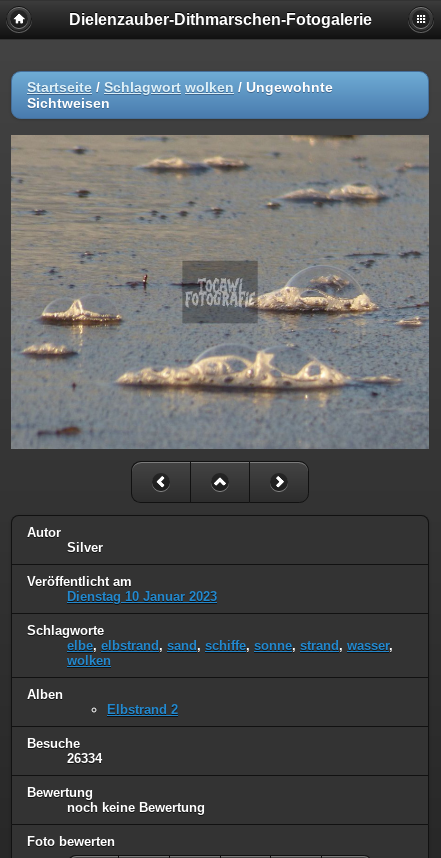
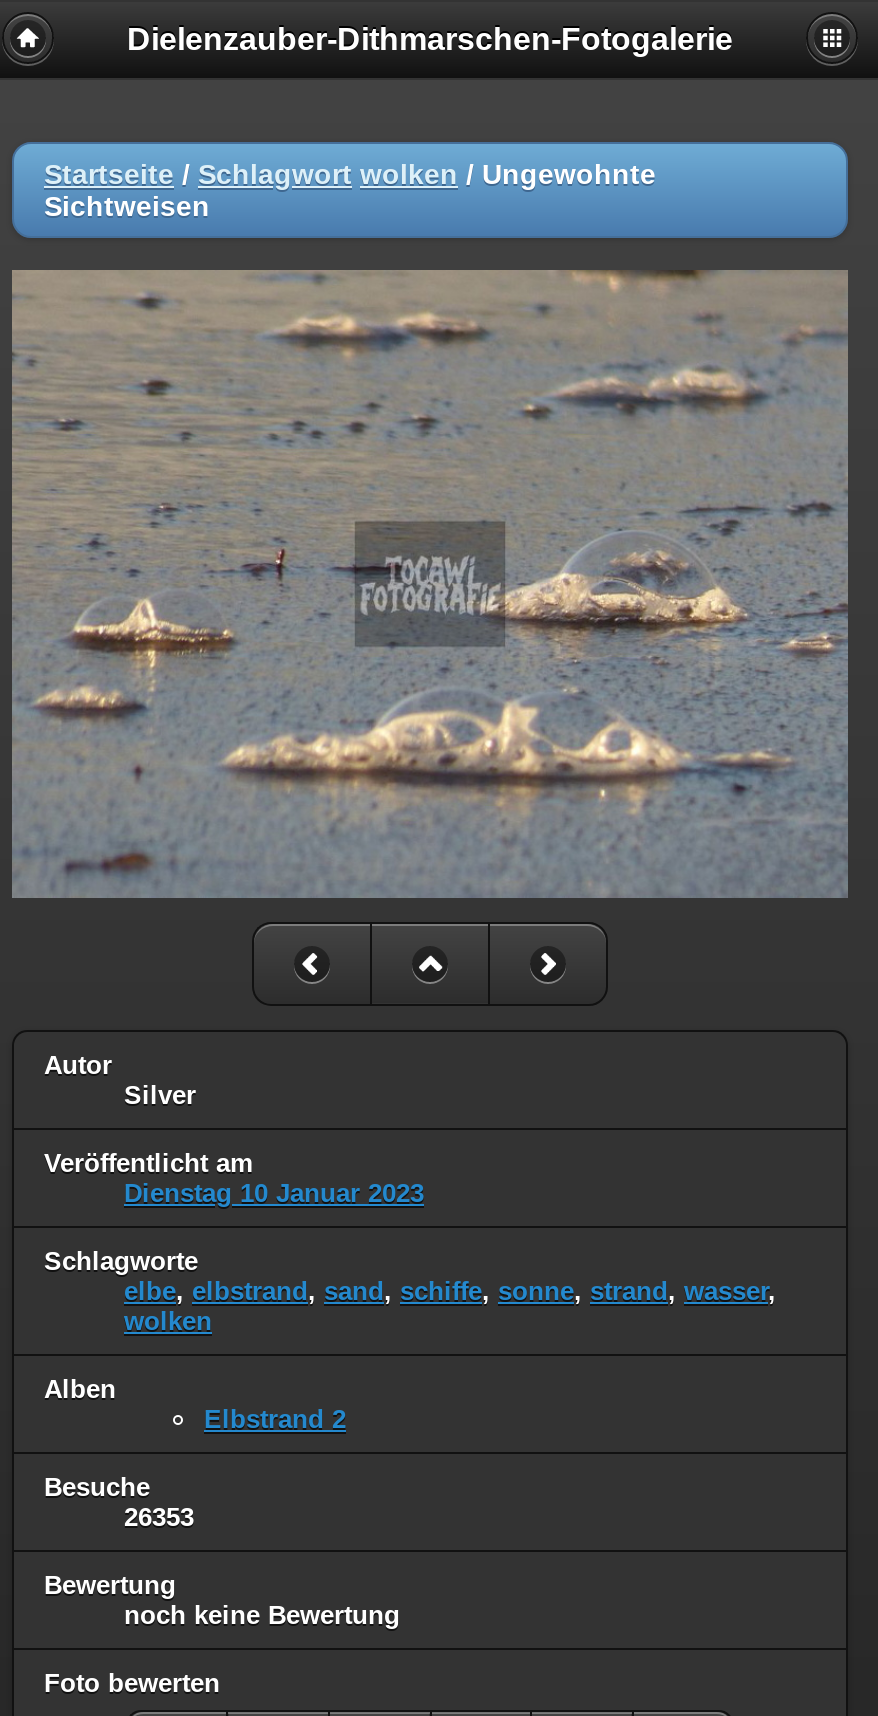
- 26334
+ 26353
